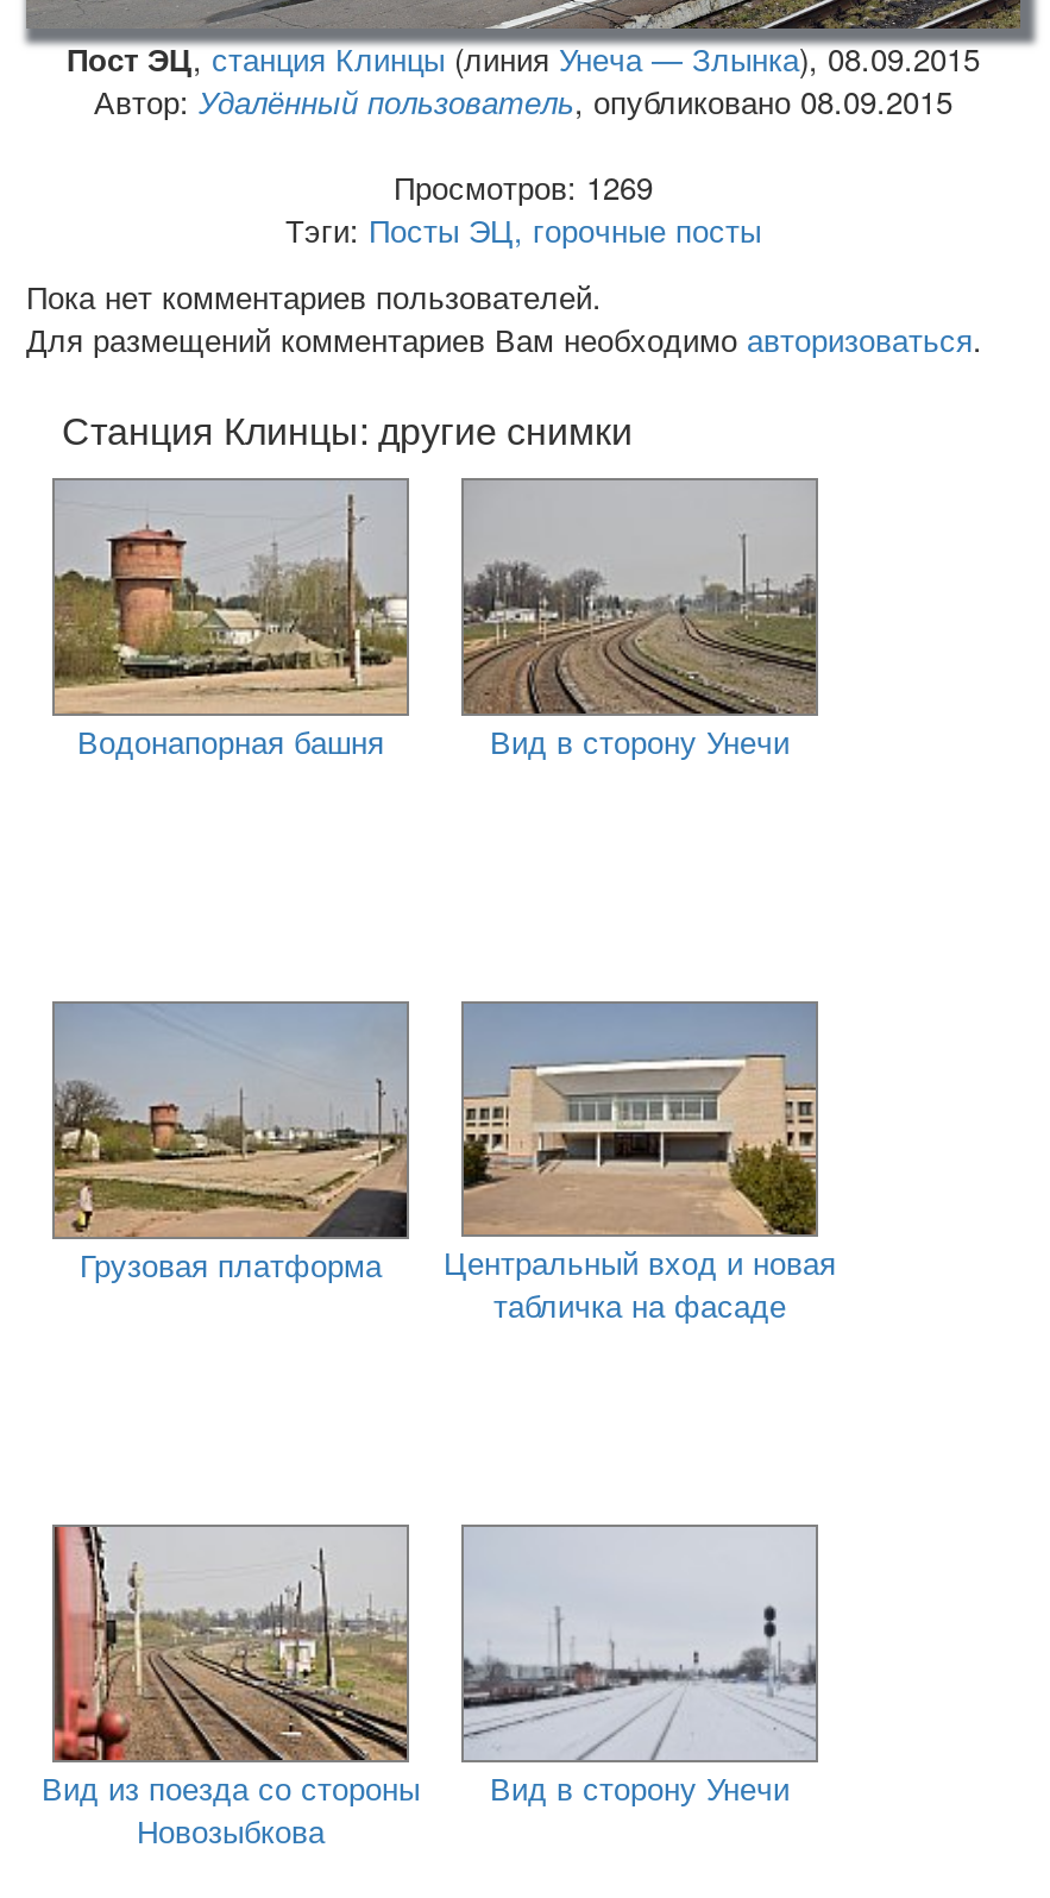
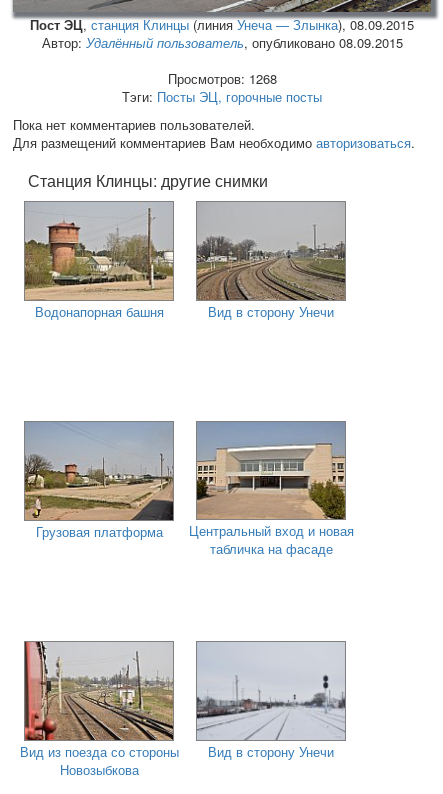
- Просмотров: 1269
+ Просмотров: 1268
